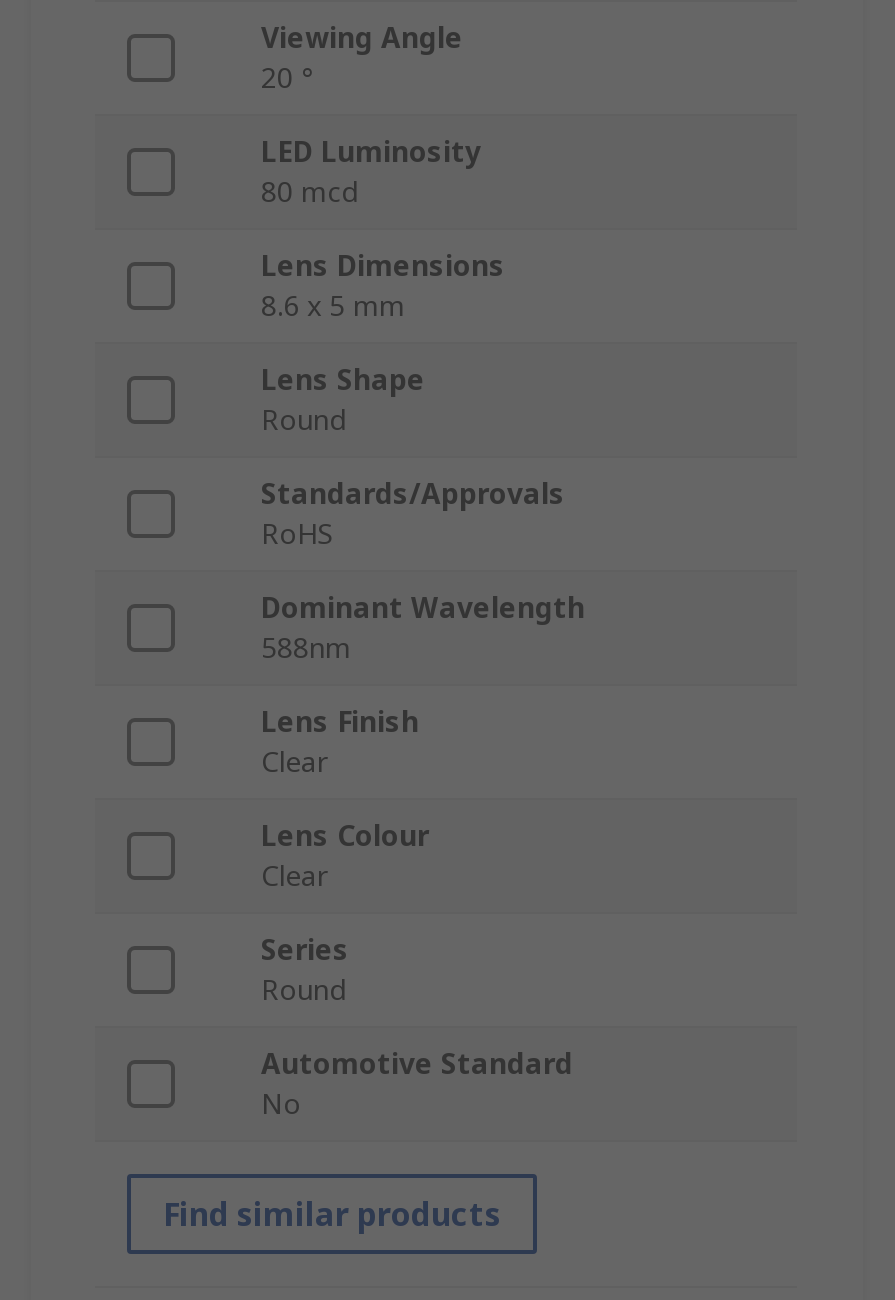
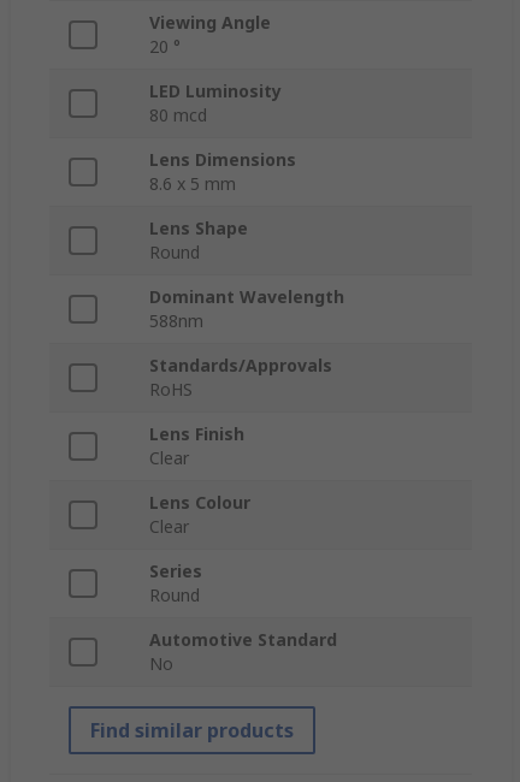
moved down: Standards/Approvals | RoHS

moved up: Dominant Wavelength | 588nm
